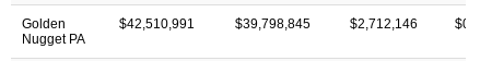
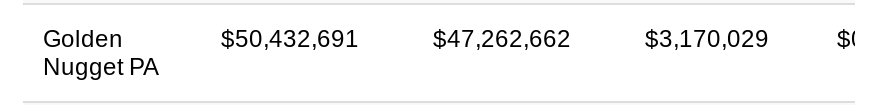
- $42,510,991
+ $50,432,691

- $39,798,845
+ $47,262,662

- $2,712,146
+ $3,170,029
